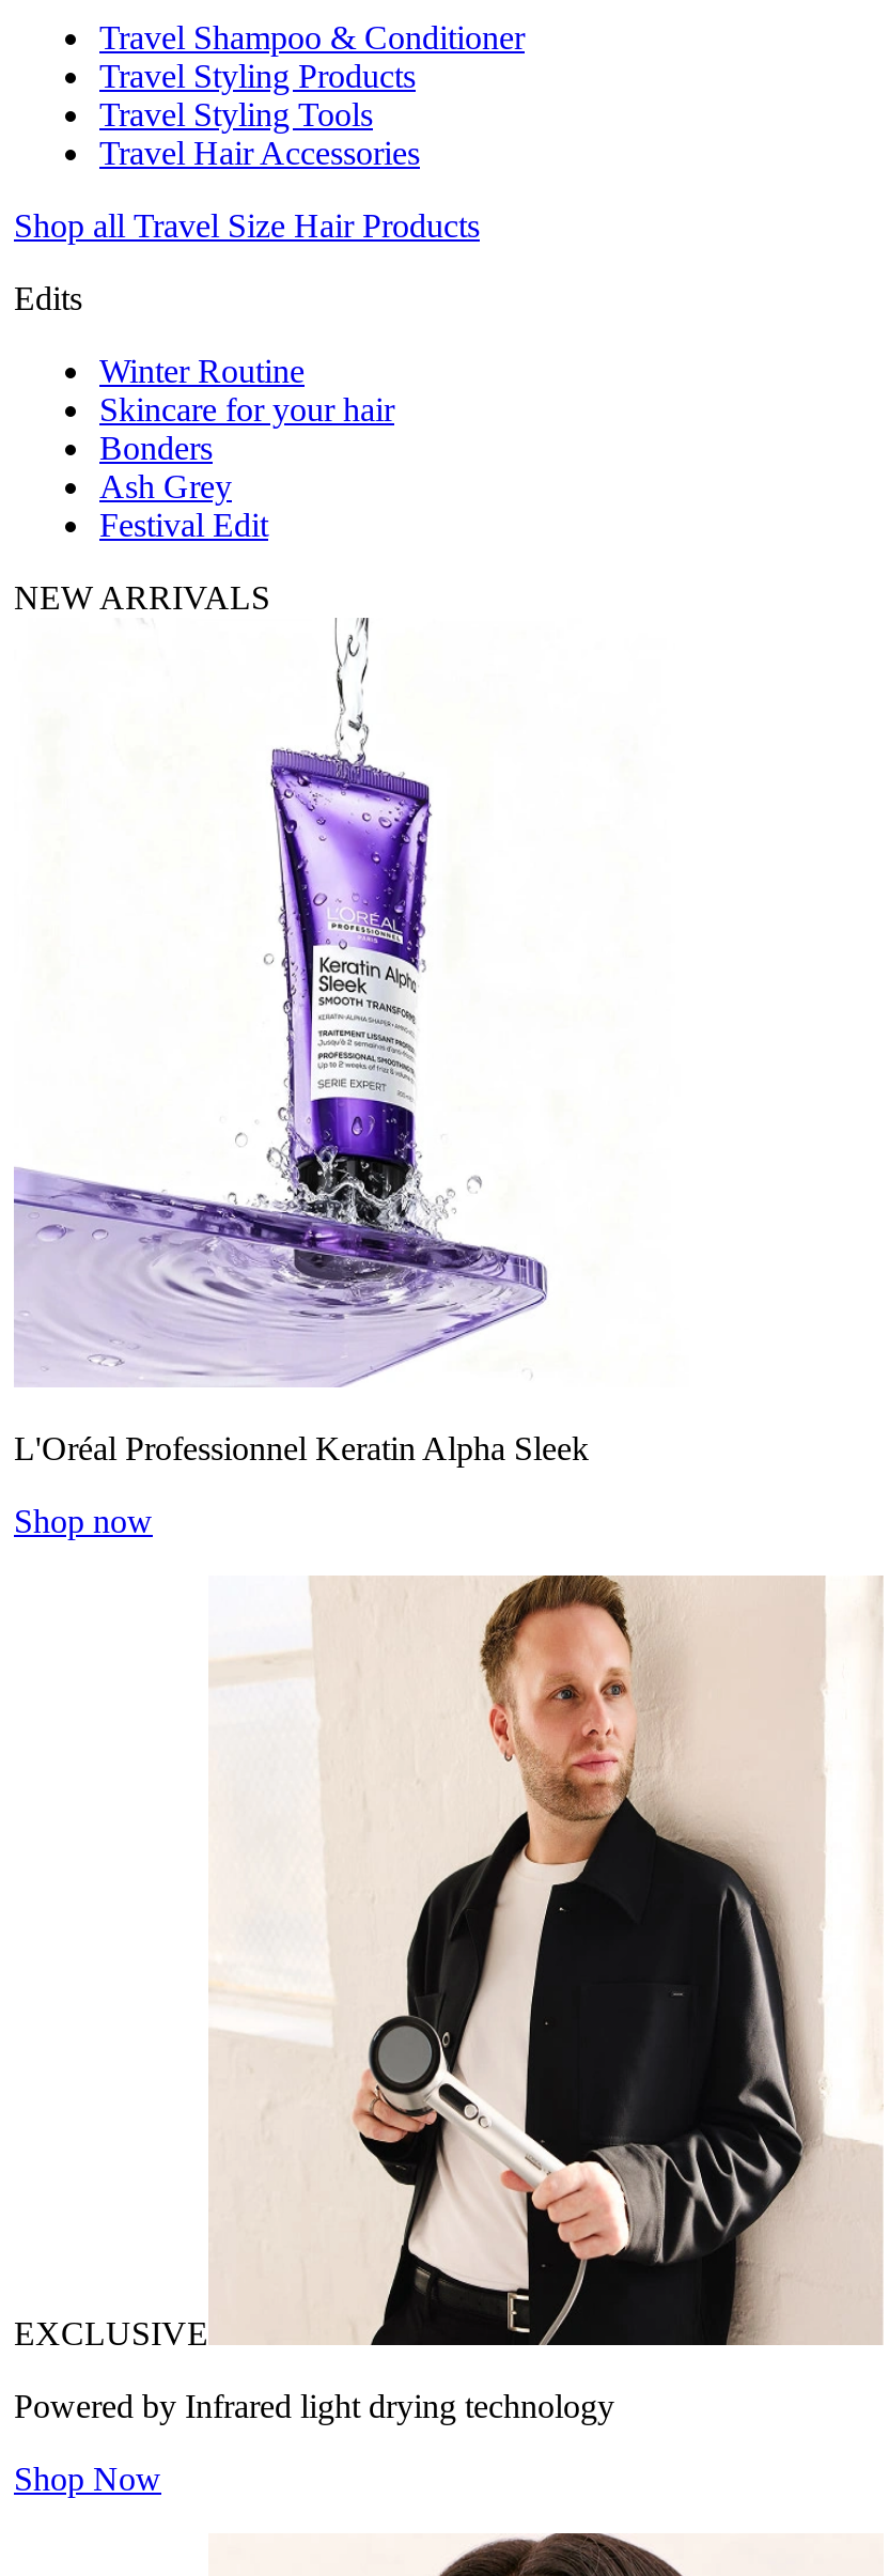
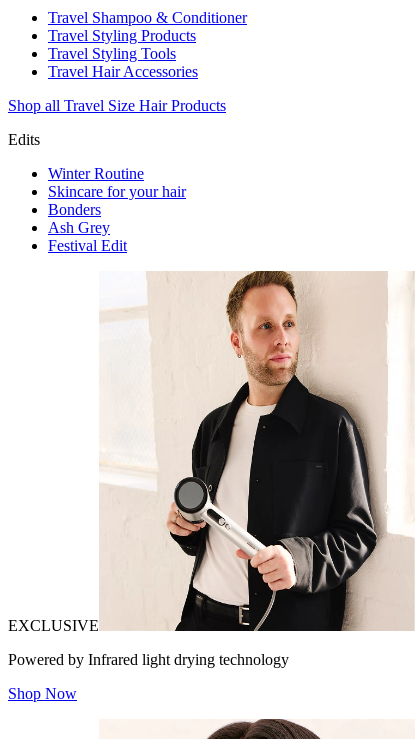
- NEW ARRIVALS

- [image]
- L'Oréal Professionnel Keratin Alpha Sleek
- Shop now
